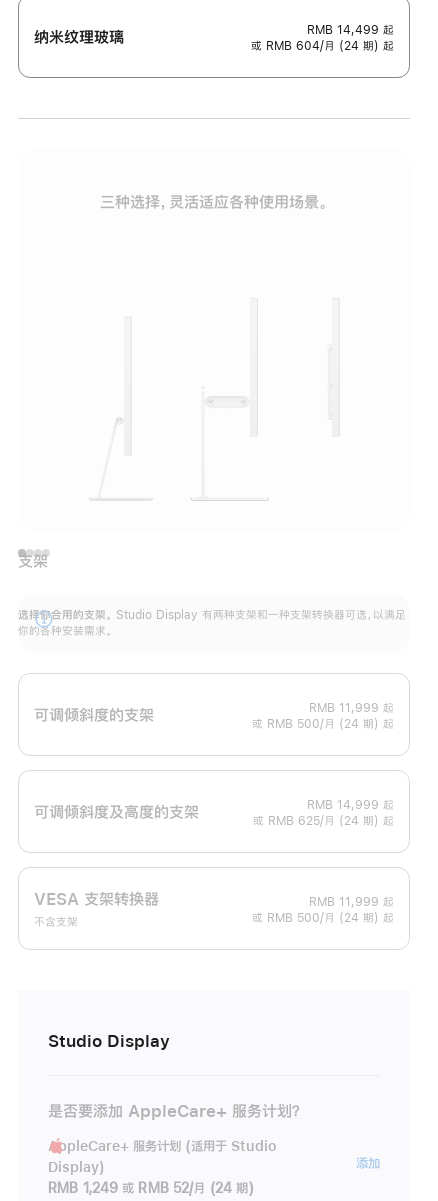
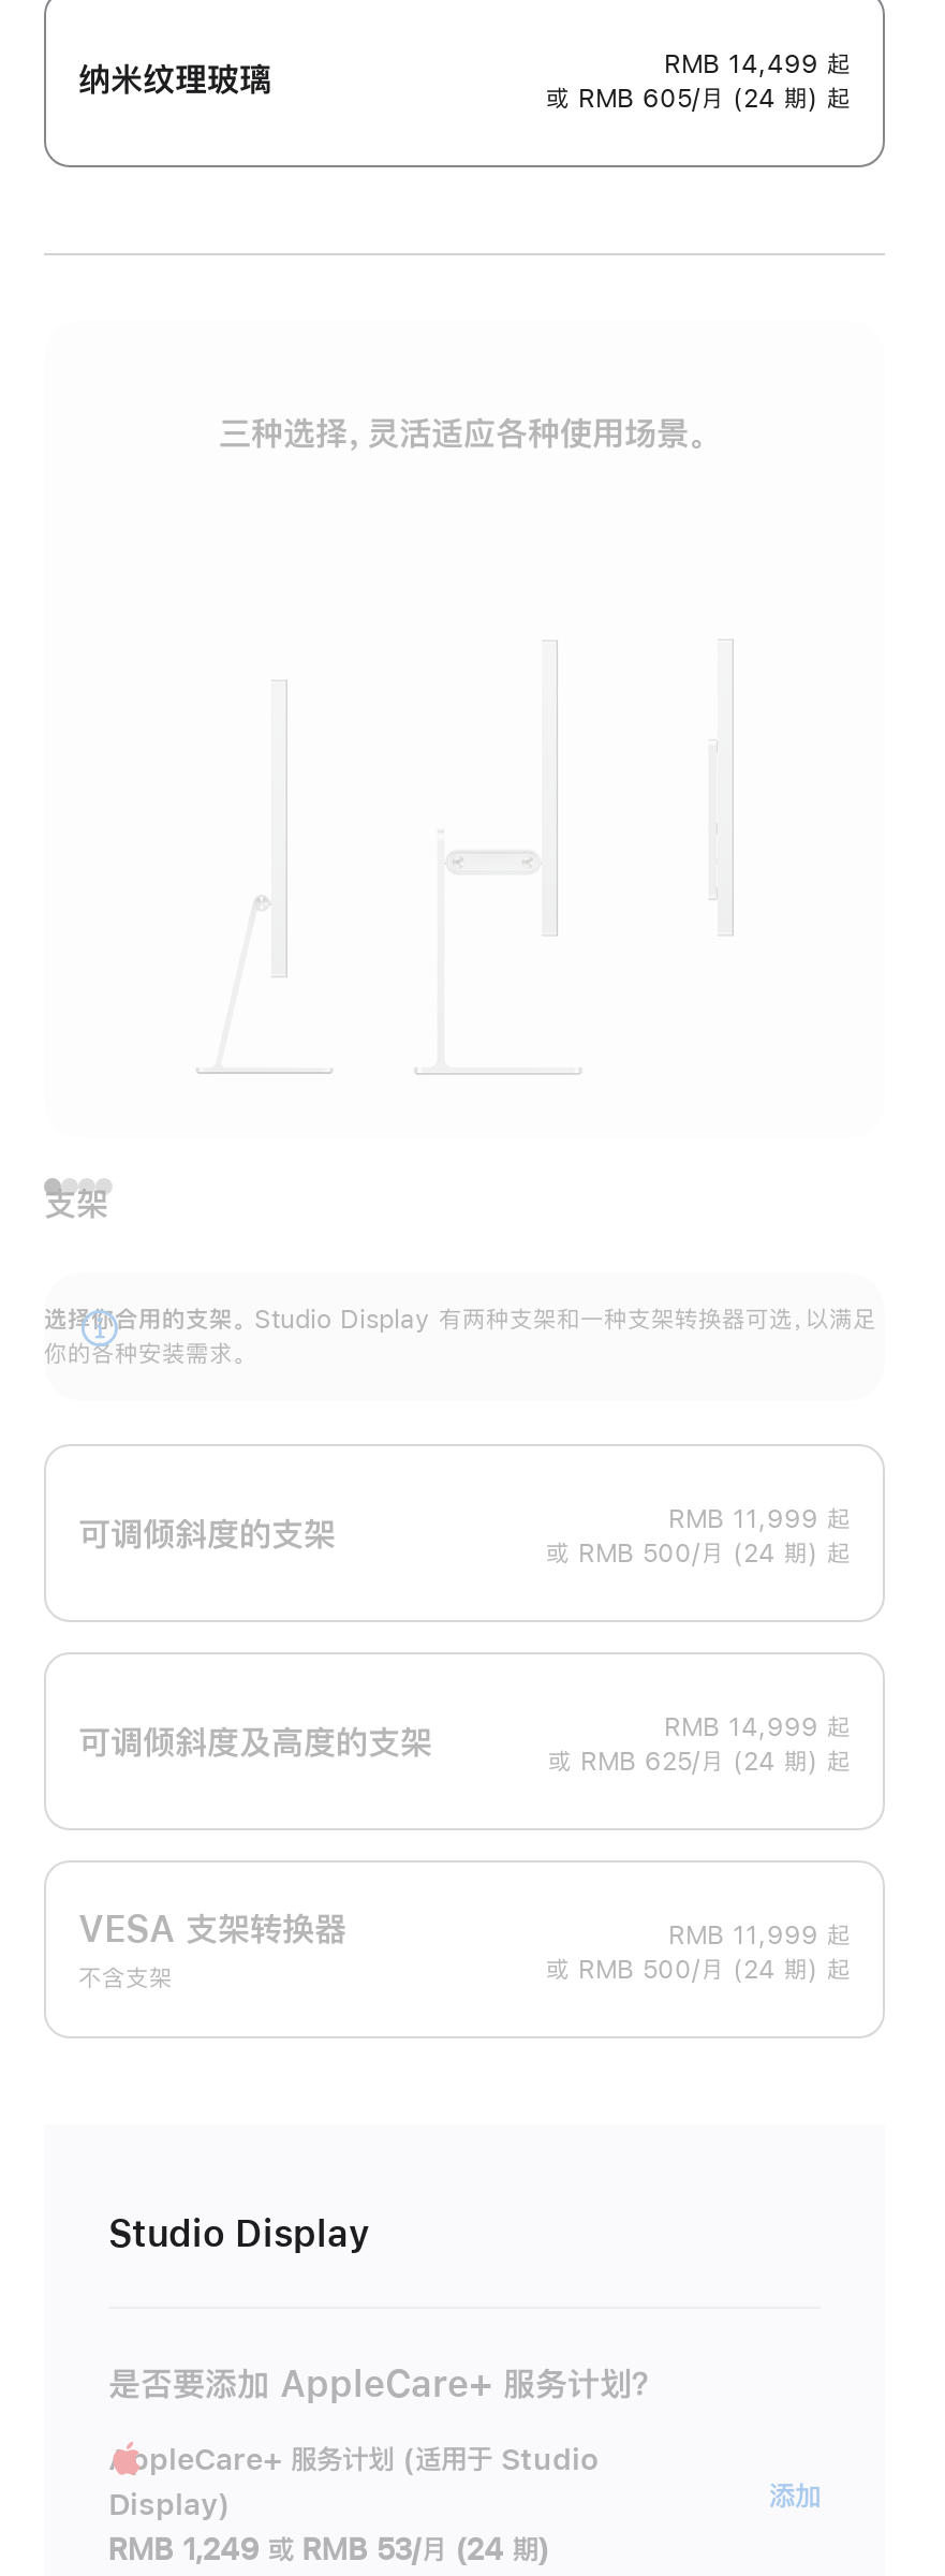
- 或 RMB 604/月 (24 期) 起
+ 或 RMB 605/月 (24 期) 起

- RMB 1,249 或 RMB 52/月 (24 期)
+ RMB 1,249 或 RMB 53/月 (24 期)
